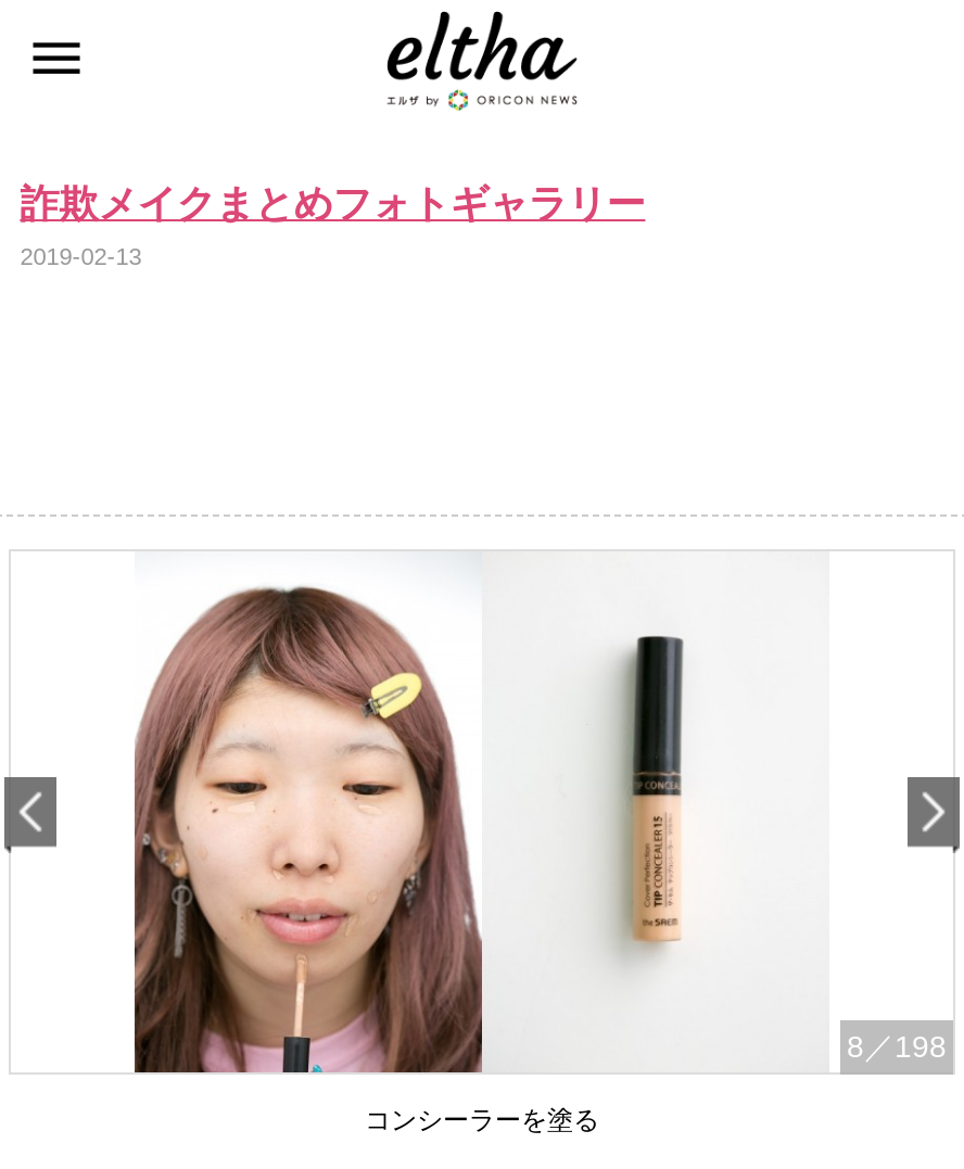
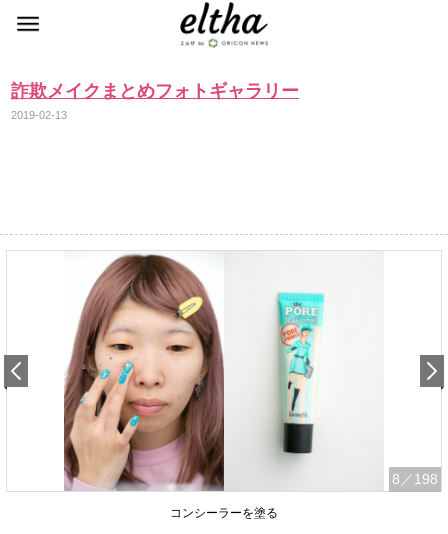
- [image]
+ [image]

- [image]
+ [image]
